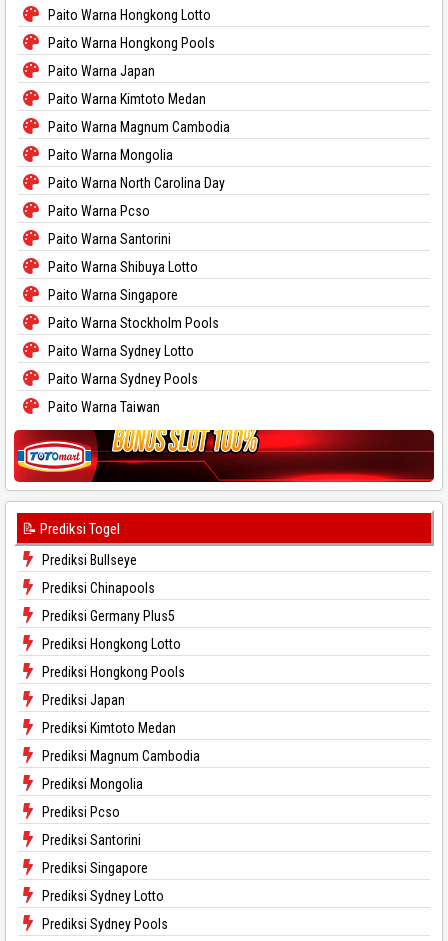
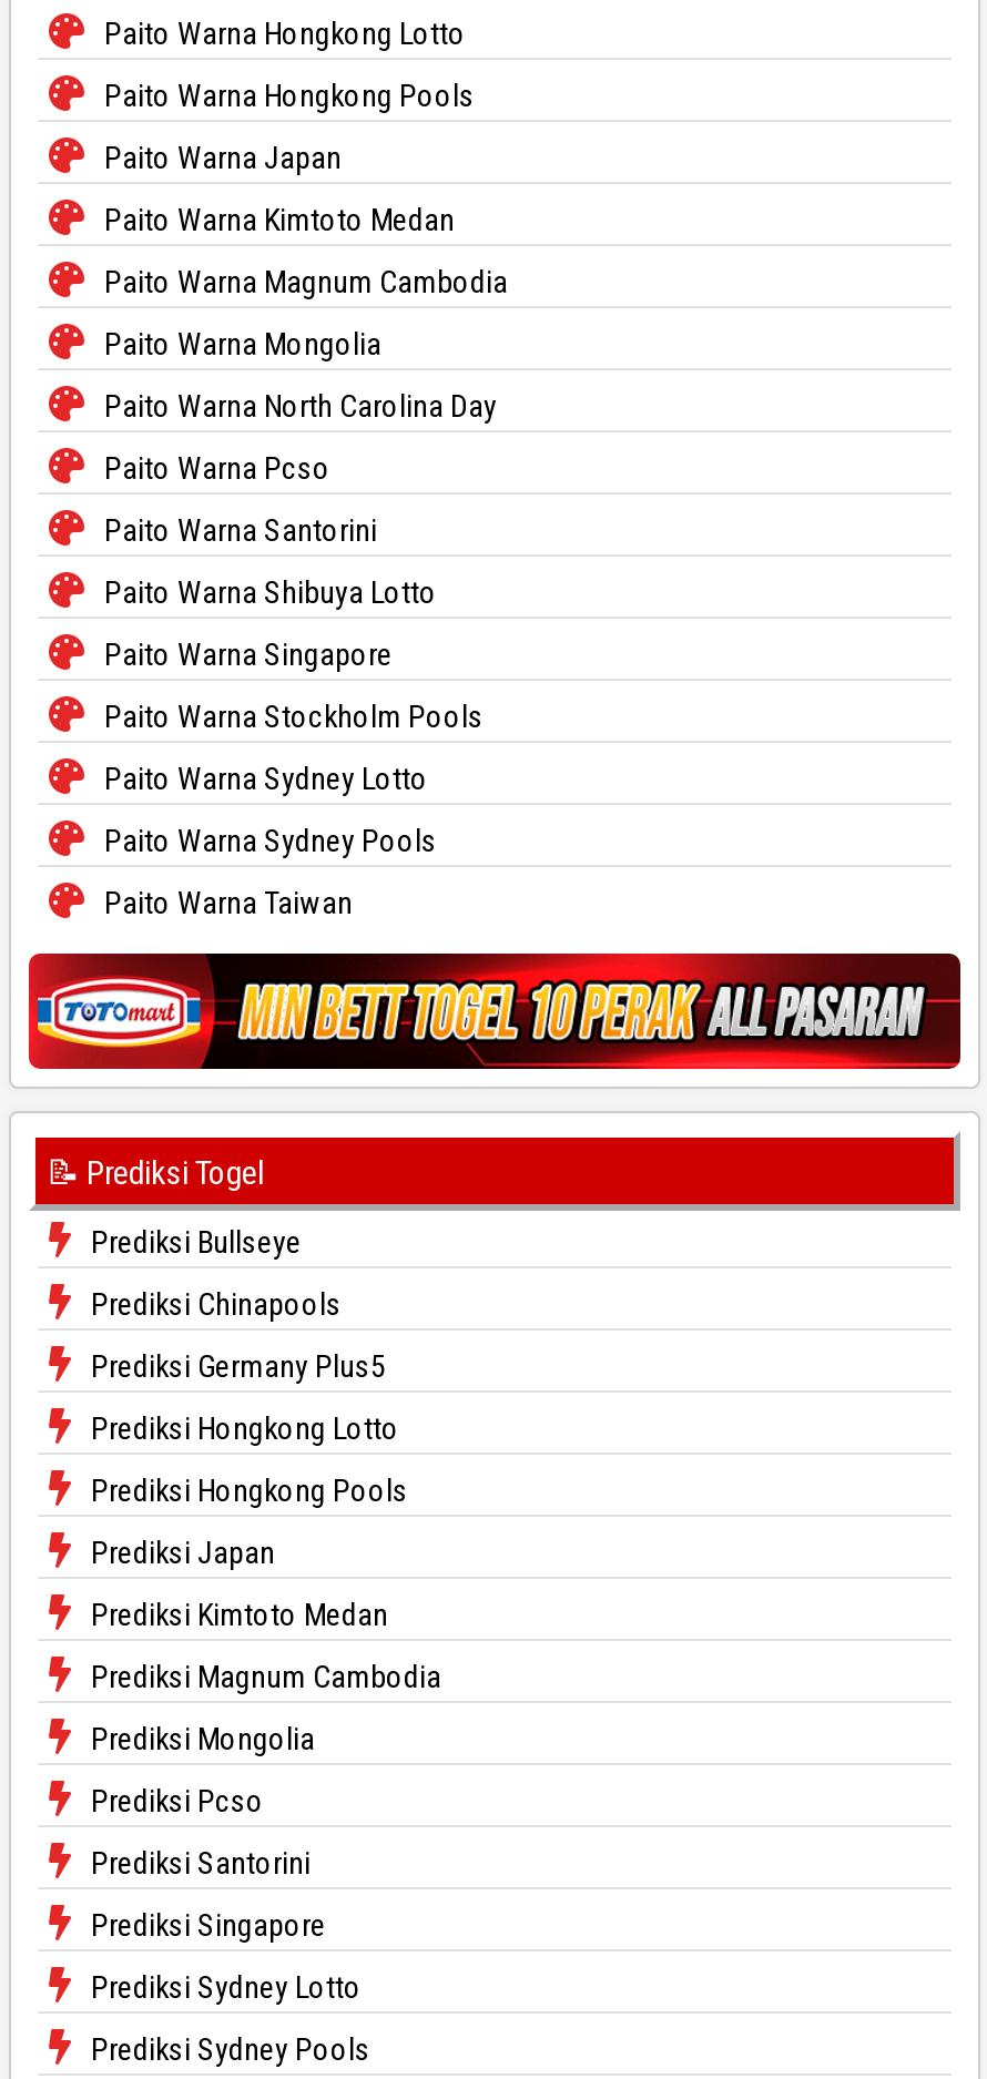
- [image]
+ [image]
